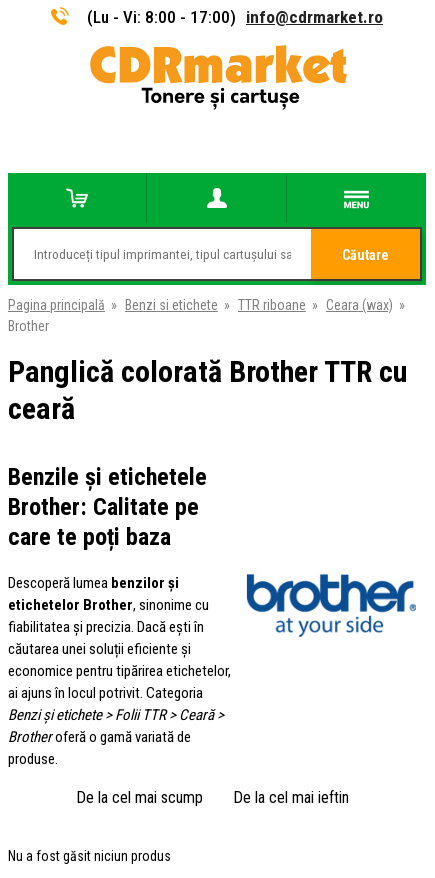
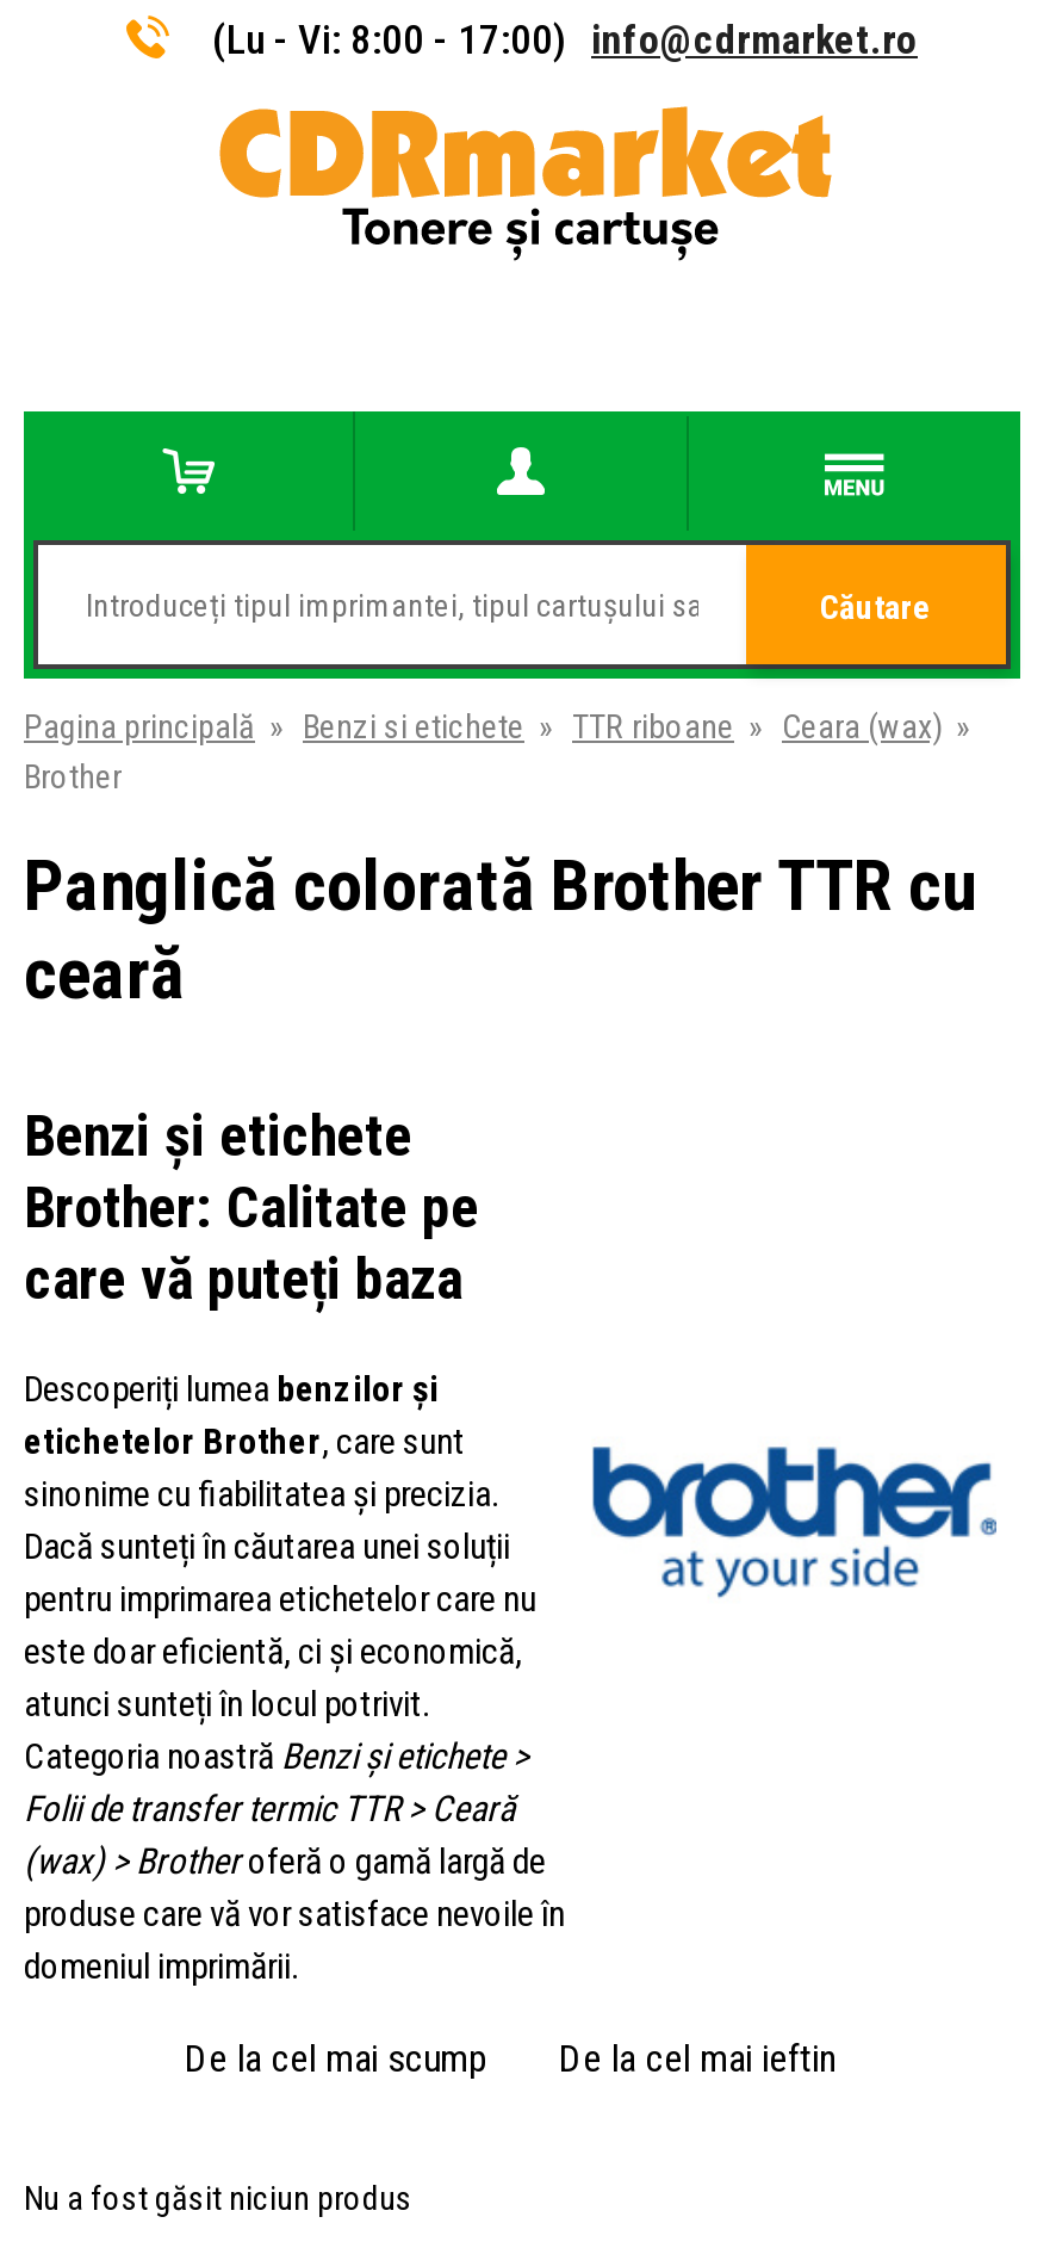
- Benzile și etichetele
+ Benzi și etichete

- care te poți baza
+ care vă puteți baza

- Descoperă lumea benzilor și
- etichetelor Brother, sinonime cu
- fiabilitatea și precizia. Dacă ești în
- căutarea unei soluții eficiente și
- economice pentru tipărirea etichetelor,
- ai ajuns în locul potrivit. Categoria
- Benzi și etichete > Folii TTR > Ceară >
- Brotheroferă o gamă variată de
- produse.
+ Descoperiți lumea benzilor și
+ etichetelor Brother, care sunt
+ sinonime cu fiabilitatea și precizia.
+ Dacă sunteți în căutarea unei soluții
+ pentru imprimarea etichetelor care nu
+ este doar eficientă, ci și economică,
+ atunci sunteți în locul potrivit.
+ Categoria noastră Benzi și etichete >
+ Folii de transfer termic TTR > Ceară
+ (wax) > Brotheroferă o gamă largă de
+ produse care vă vor satisface nevoile în
+ domeniul imprimării.

moved down: [image]
